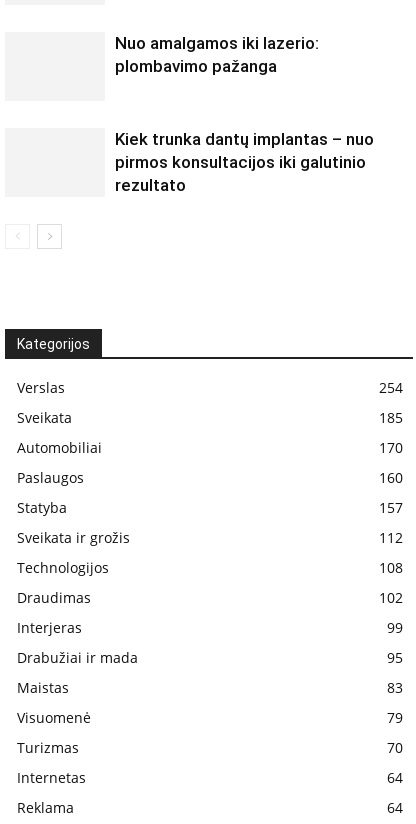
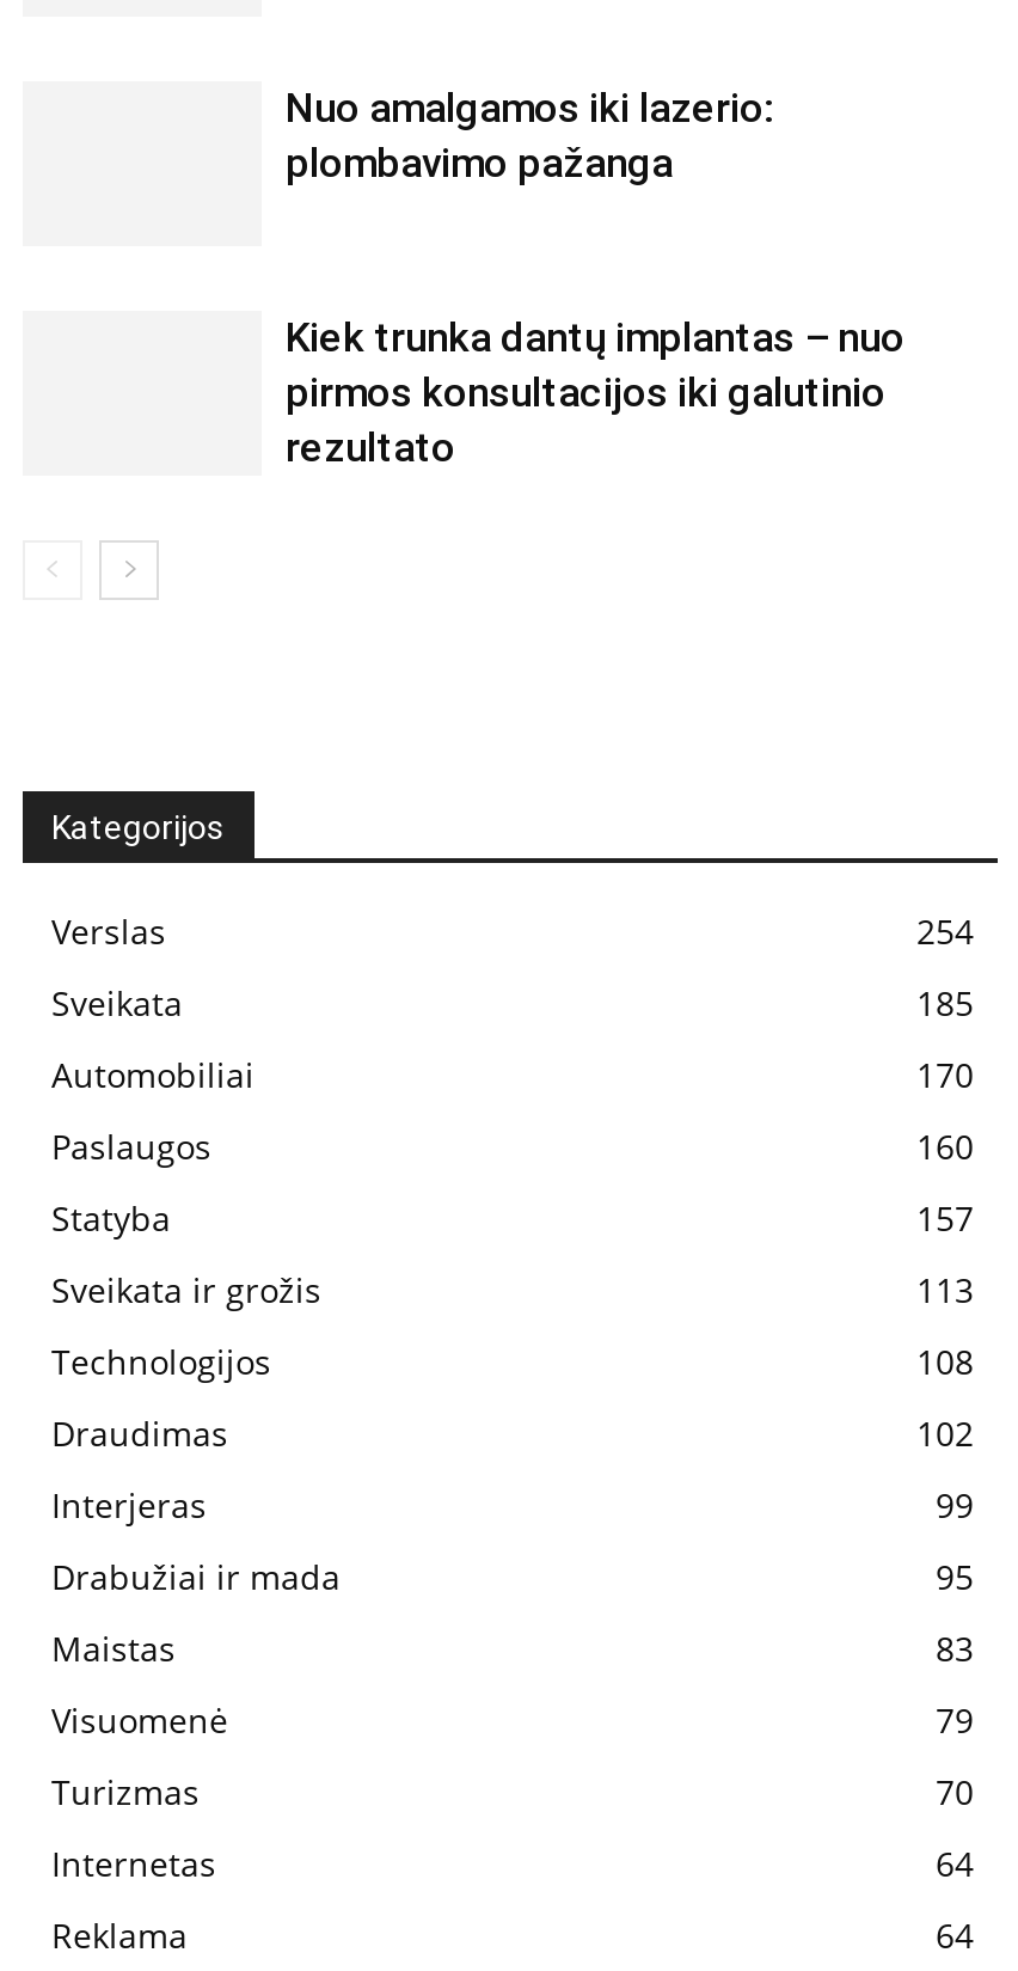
- 112
+ 113
